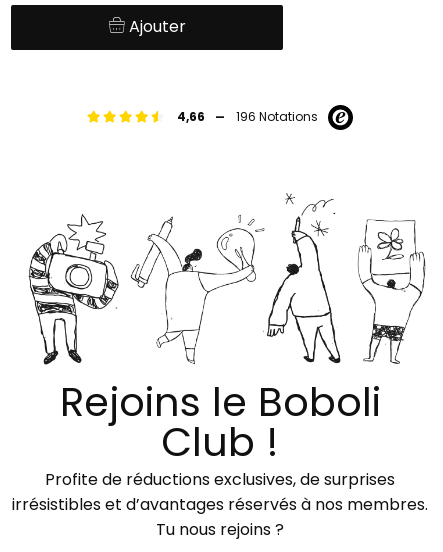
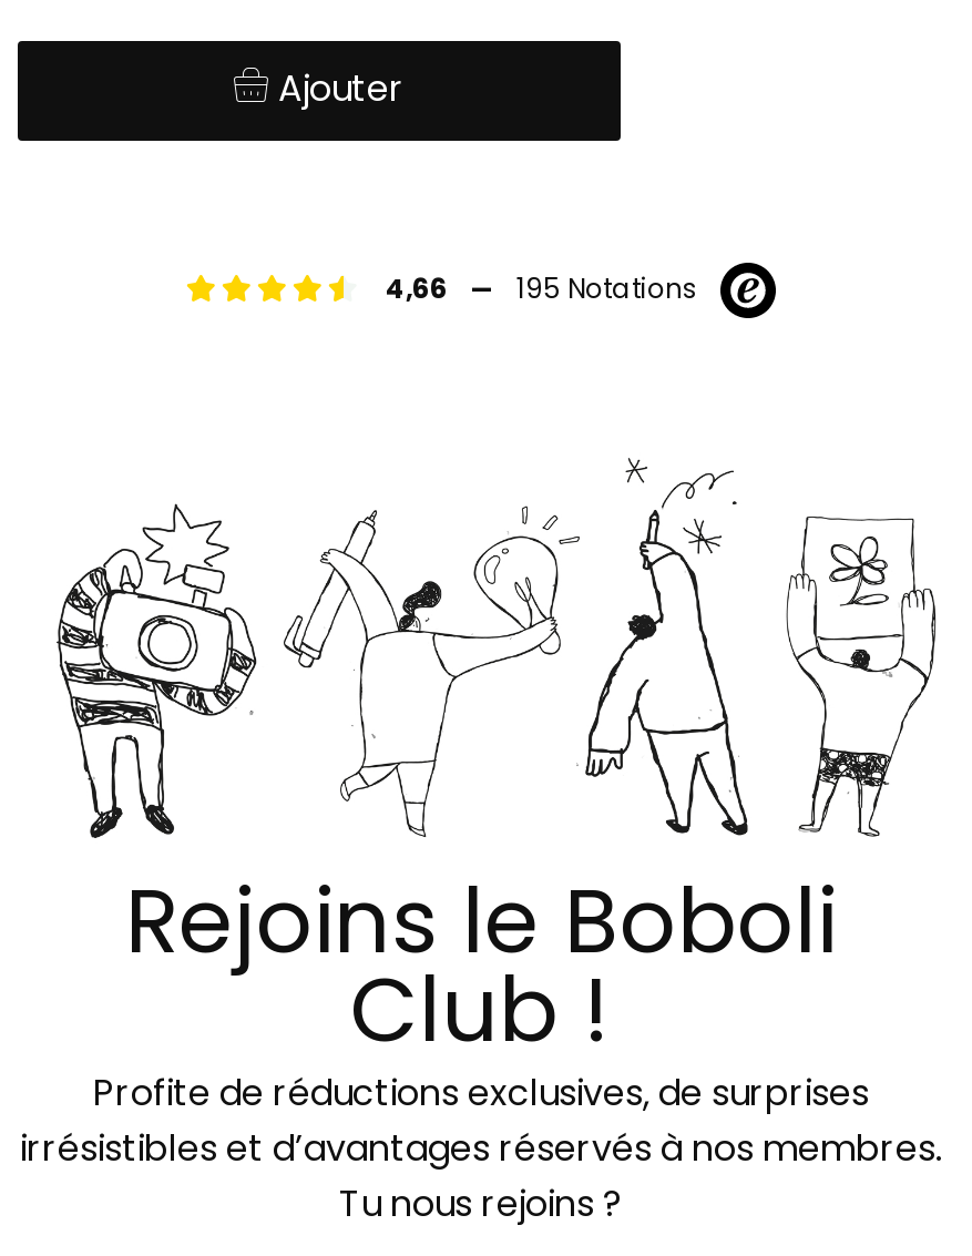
- 4,66 - 196 Notations
+ 4,66 - 195 Notations
